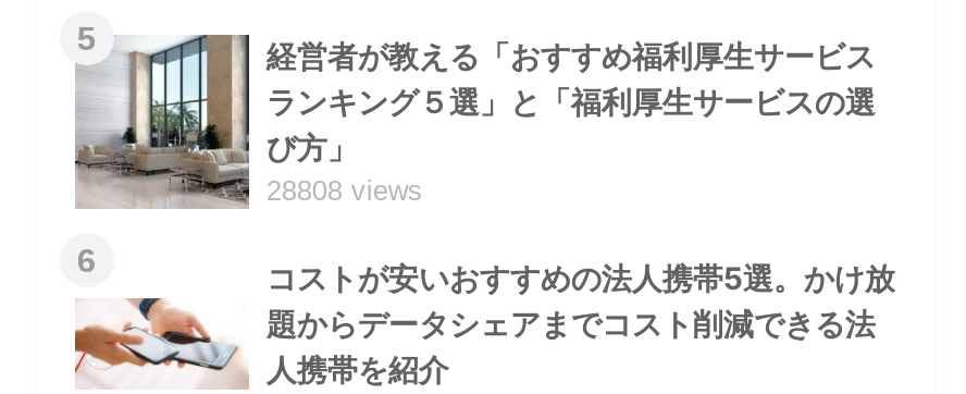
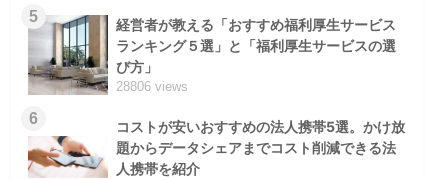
- 28808 views
+ 28806 views
